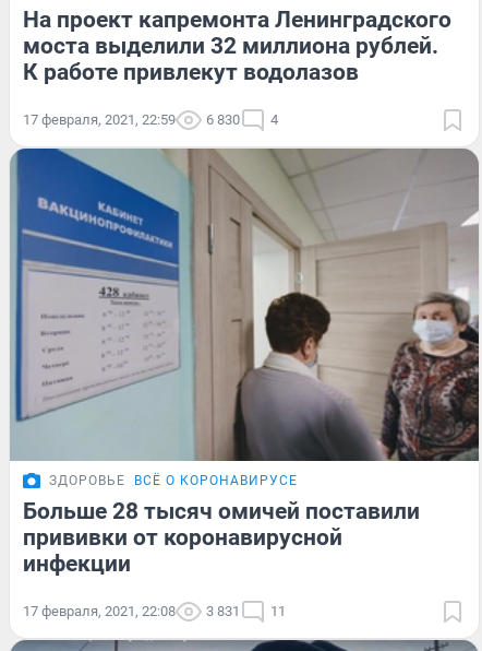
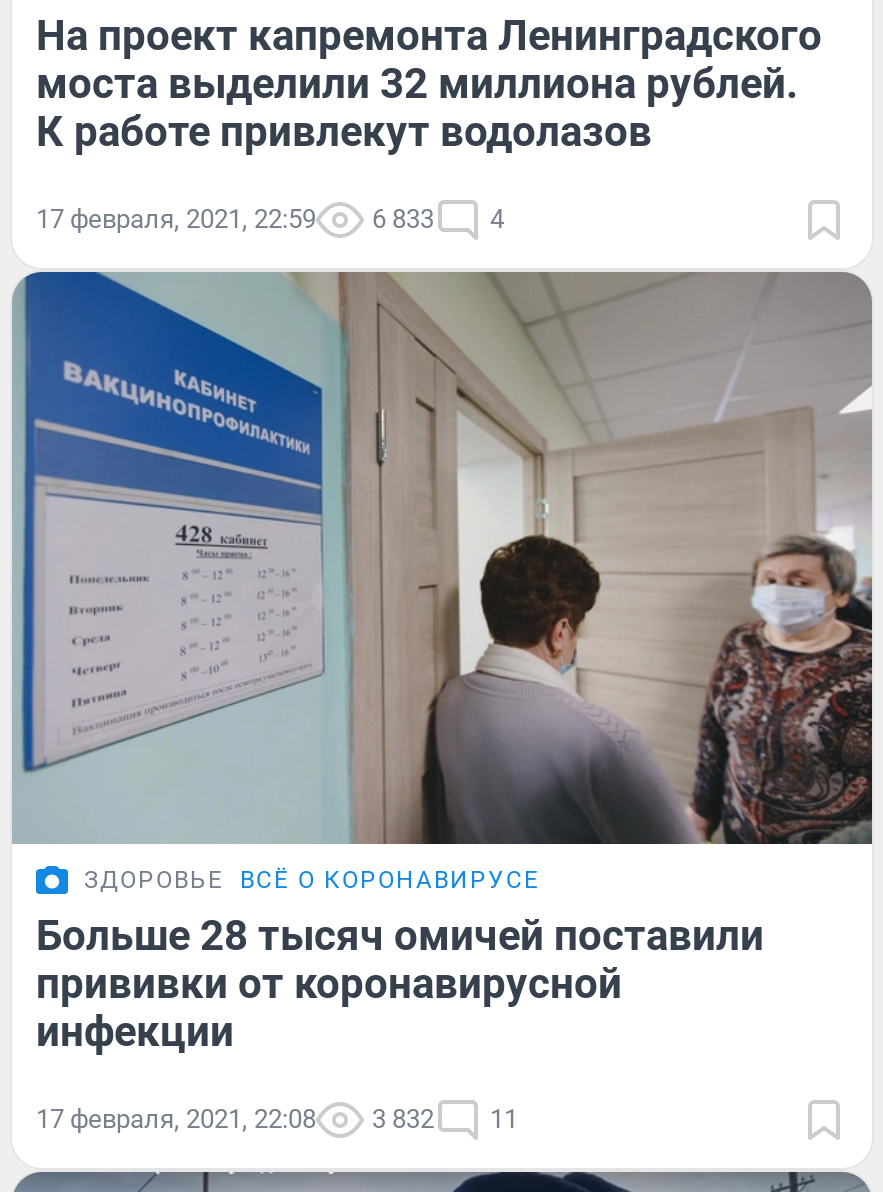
- 17 февраля, 2021, 22:59 6 830 4
+ 17 февраля, 2021, 22:59 6 833 4

- 17 февраля, 2021, 22:08 3 831 11
+ 17 февраля, 2021, 22:08 3 832 11
